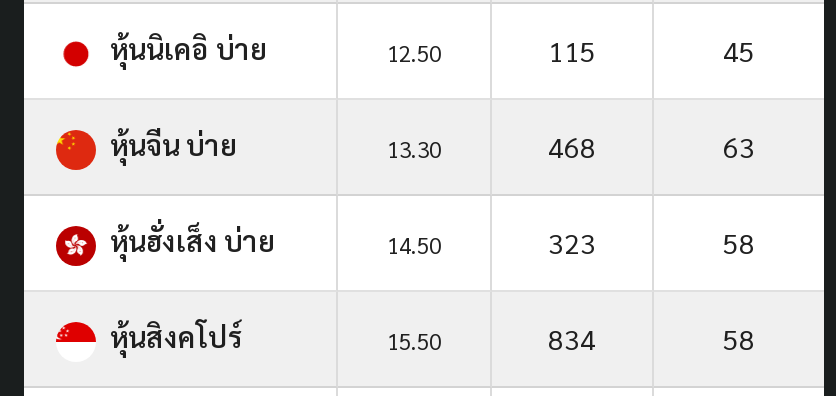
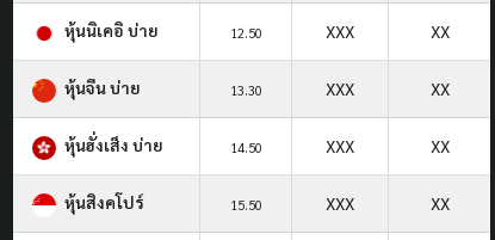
- 115
- 45
+ XXX
+ XX

- 468
- 63
+ XXX
+ XX

- 323
- 58
+ XXX
+ XX

- 834
- 58
+ XXX
+ XX
